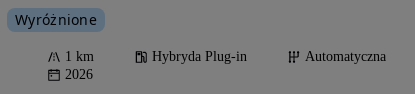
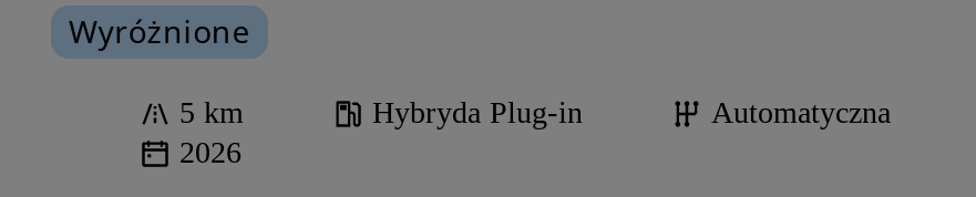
- 1 km
+ 5 km
